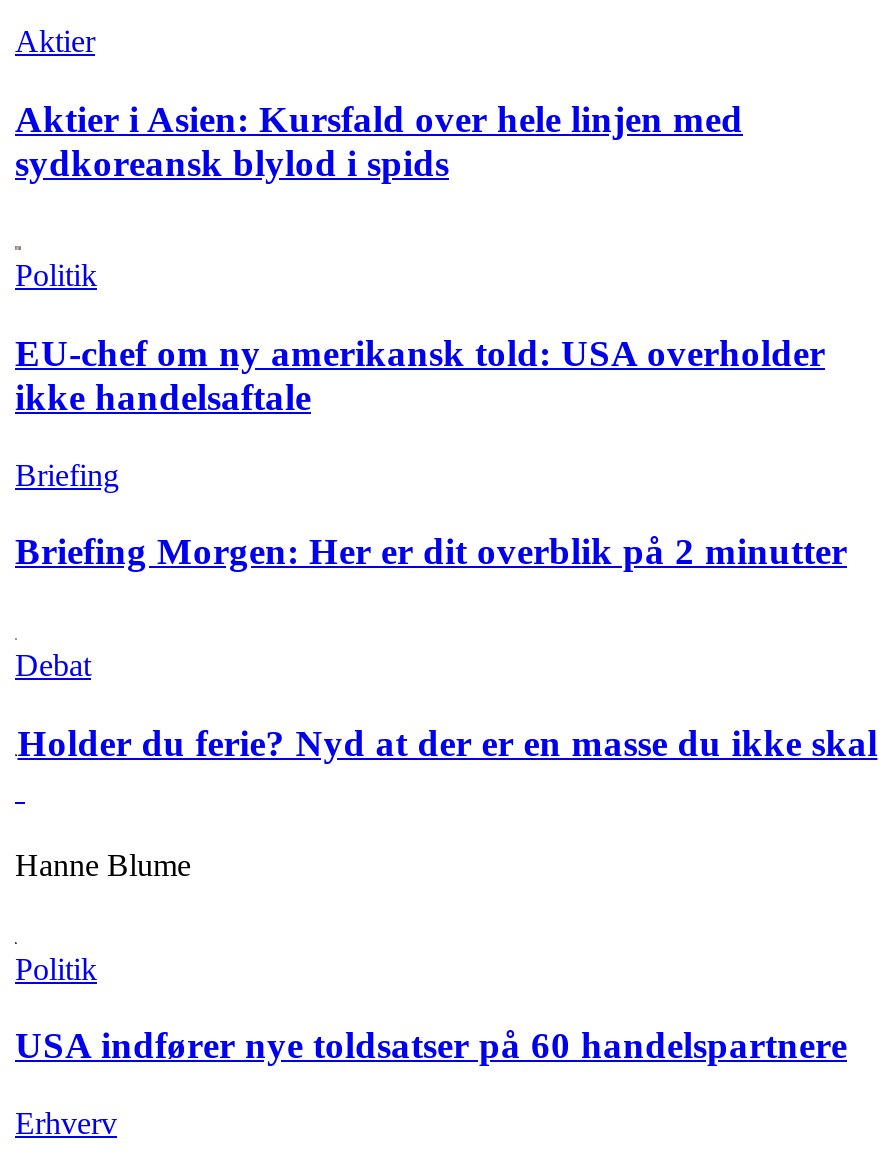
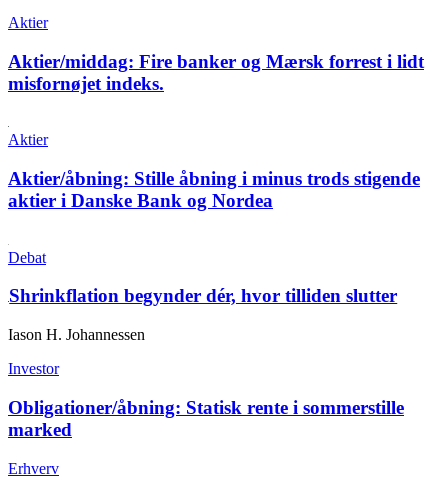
- Aktier i Asien: Kursfald over hele linjen med
- sydkoreansk blylod i spids
- Politik
- EU-chef om ny amerikansk told: USA overholder
- ikke handelsaftale
- Briefing
- Briefing Morgen: Her er dit overblik på 2 minutter
+ Aktier/middag: Fire banker og Mærsk forrest i lidt
+ misfornøjet indeks.
+ Aktier
+ Aktier/åbning: Stille åbning i minus trods stigende
+ aktier i Danske Bank og Nordea

- Holder du ferie? Nyd at der er en masse du ikke skal
+ Shrinkflation begynder dér, hvor tilliden slutter

- Hanne Blume
+ Iason H. Johannessen

- Politik
+ Investor

- USA indfører nye toldsatser på 60 handelspartnere
+ Obligationer/åbning: Statisk rente i sommerstille
+ marked
